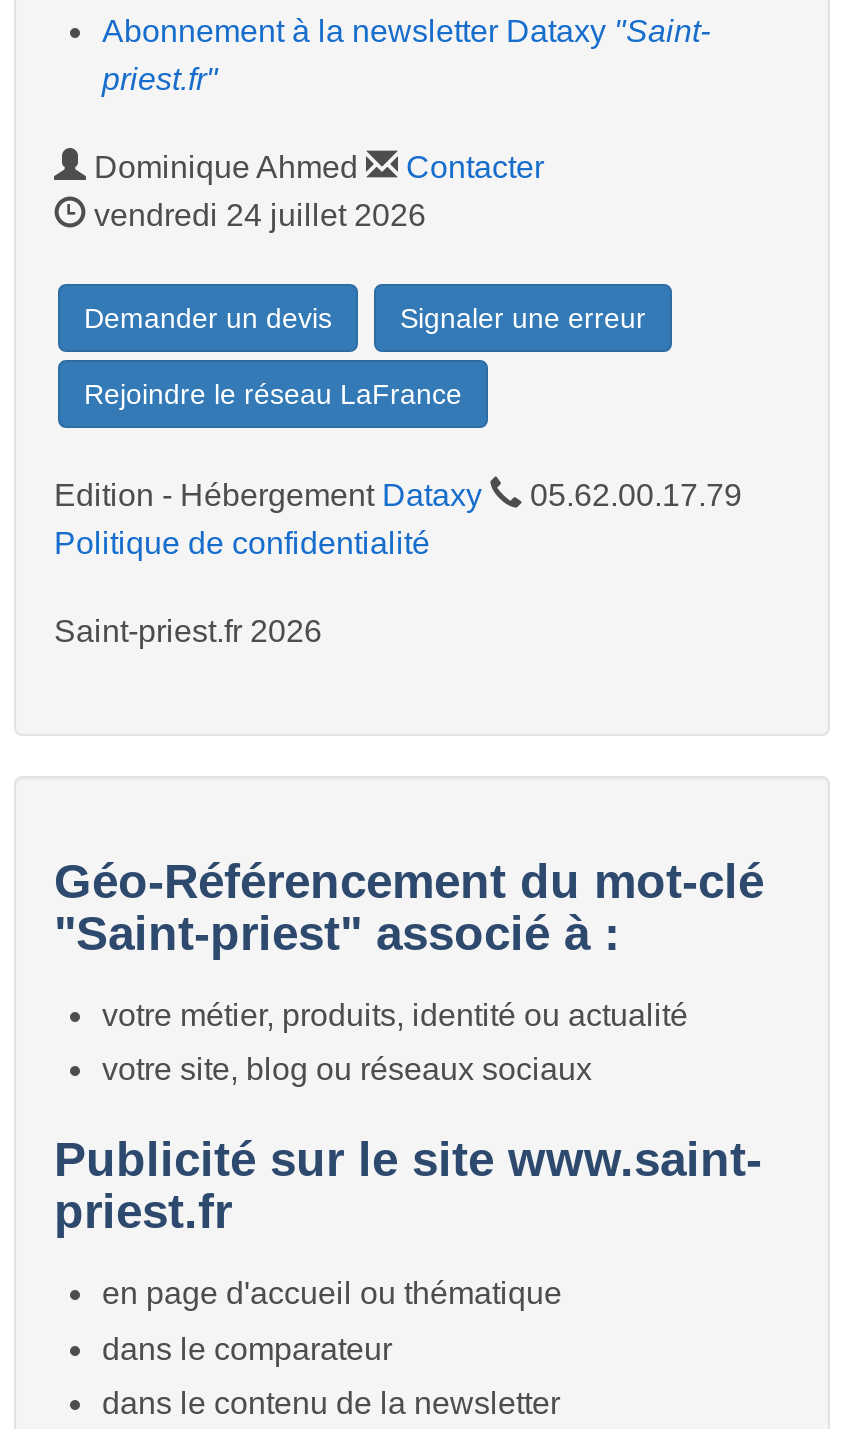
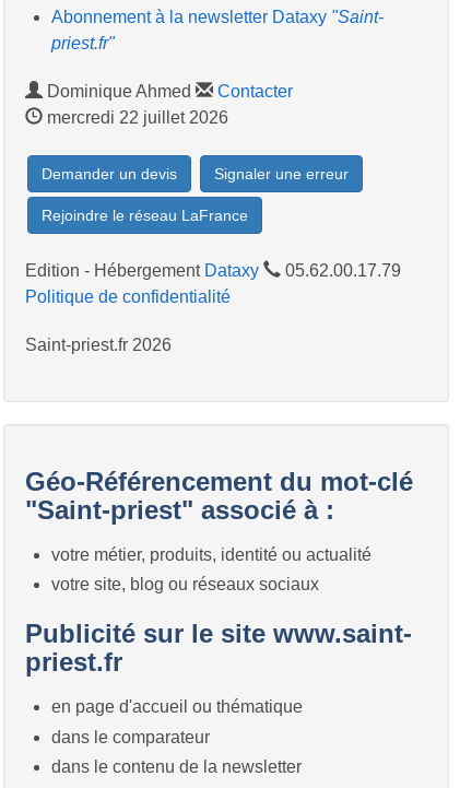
- vendredi 24 juillet 2026
+ mercredi 22 juillet 2026
